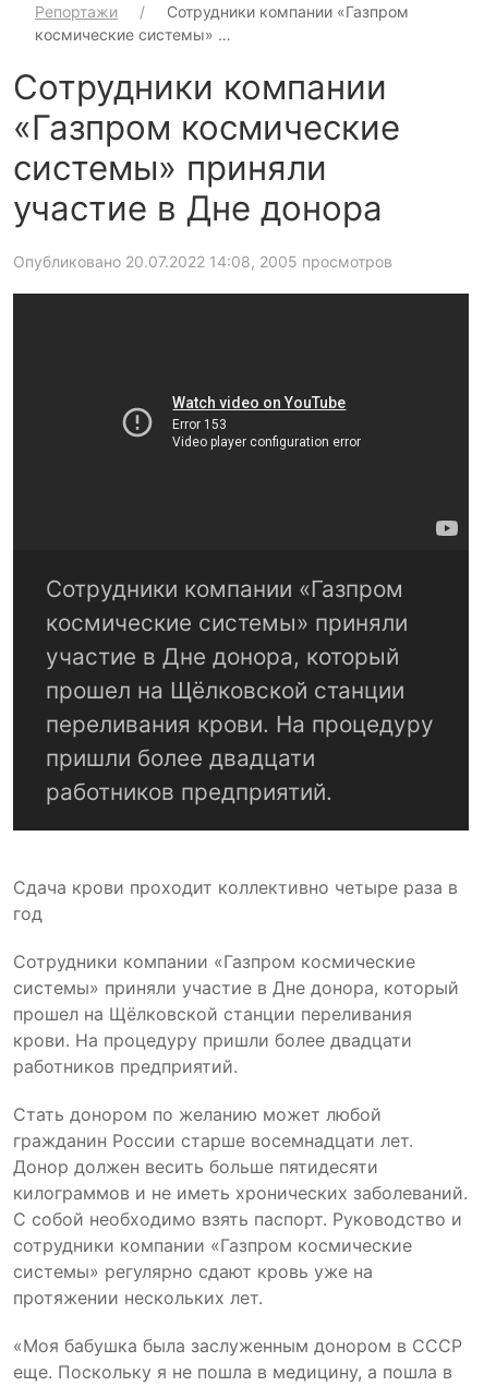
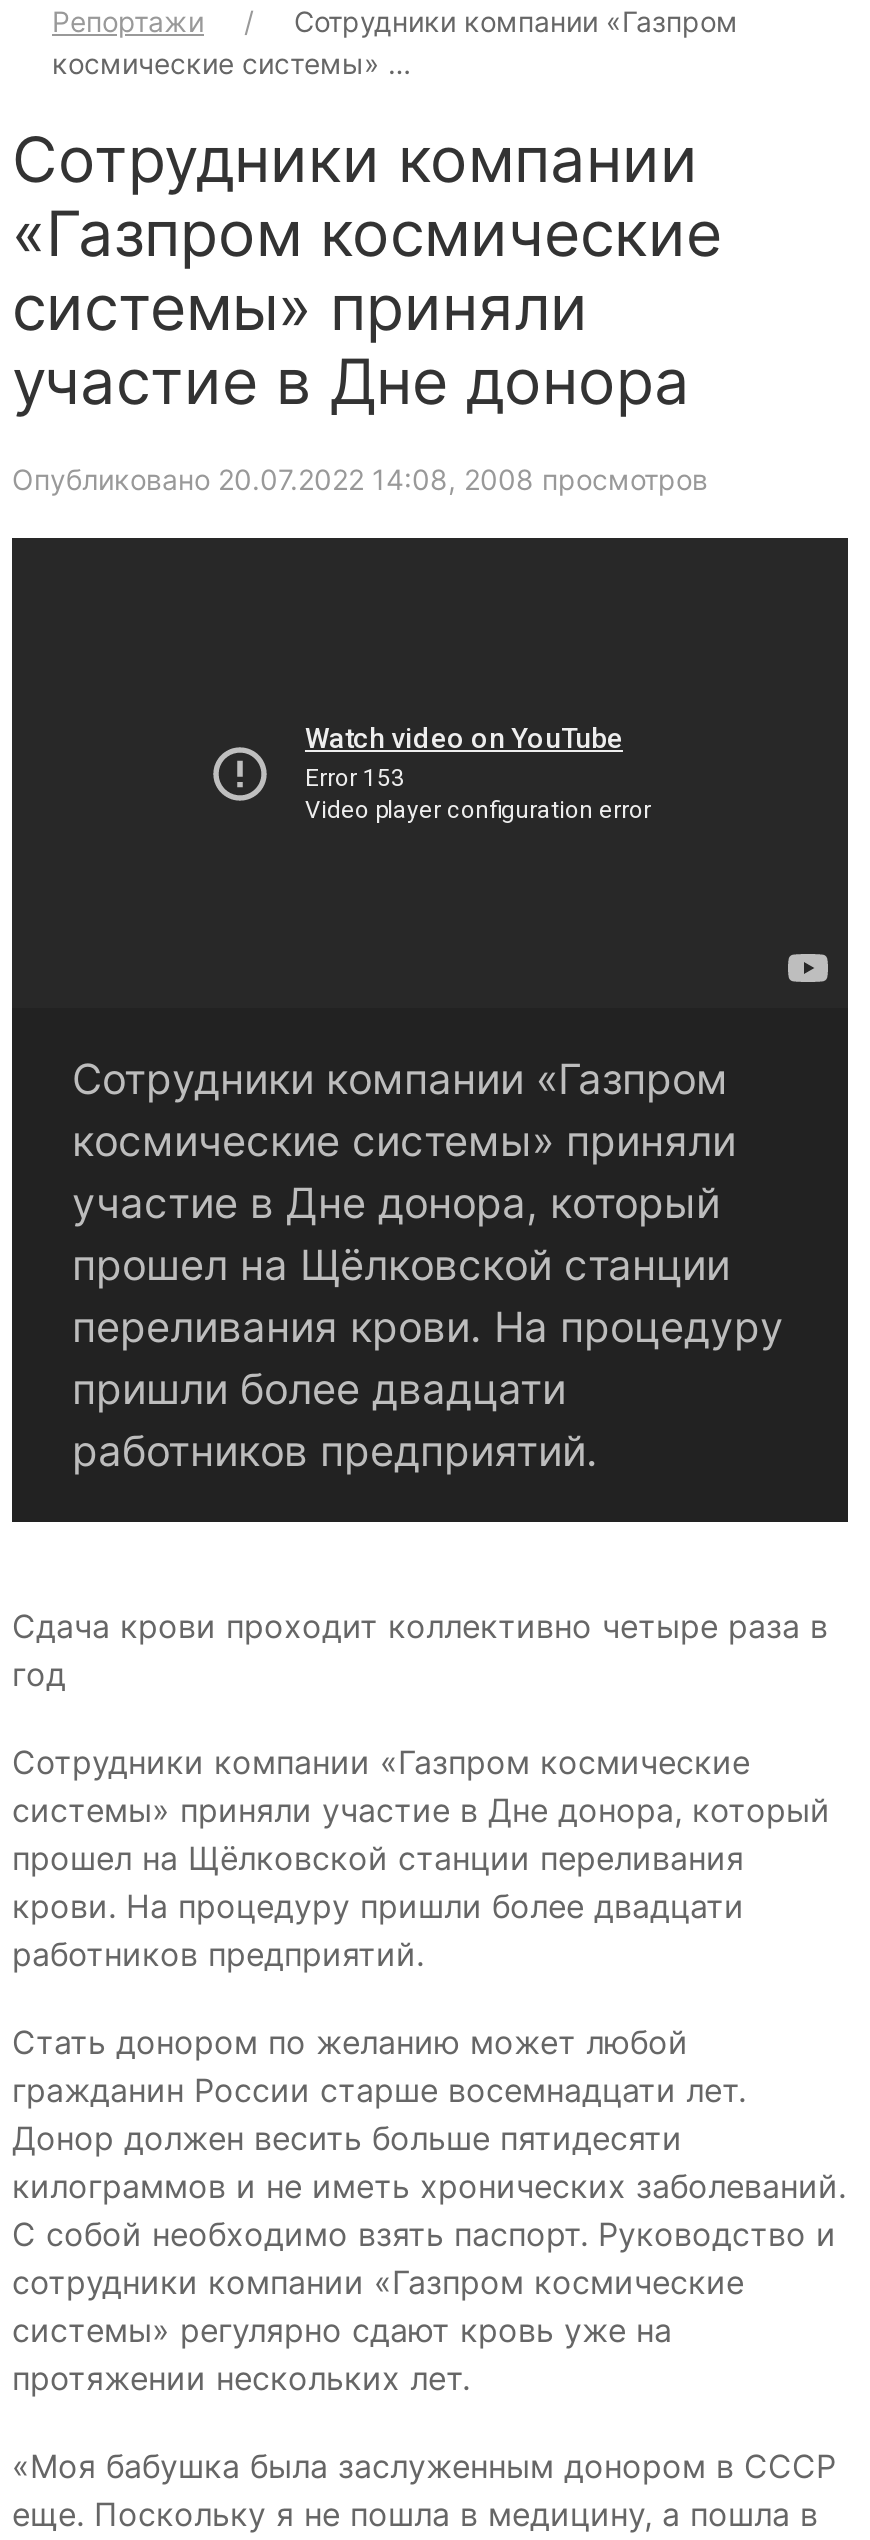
- Опубликовано 20.07.2022 14:08, 2005 просмотров
+ Опубликовано 20.07.2022 14:08, 2008 просмотров
